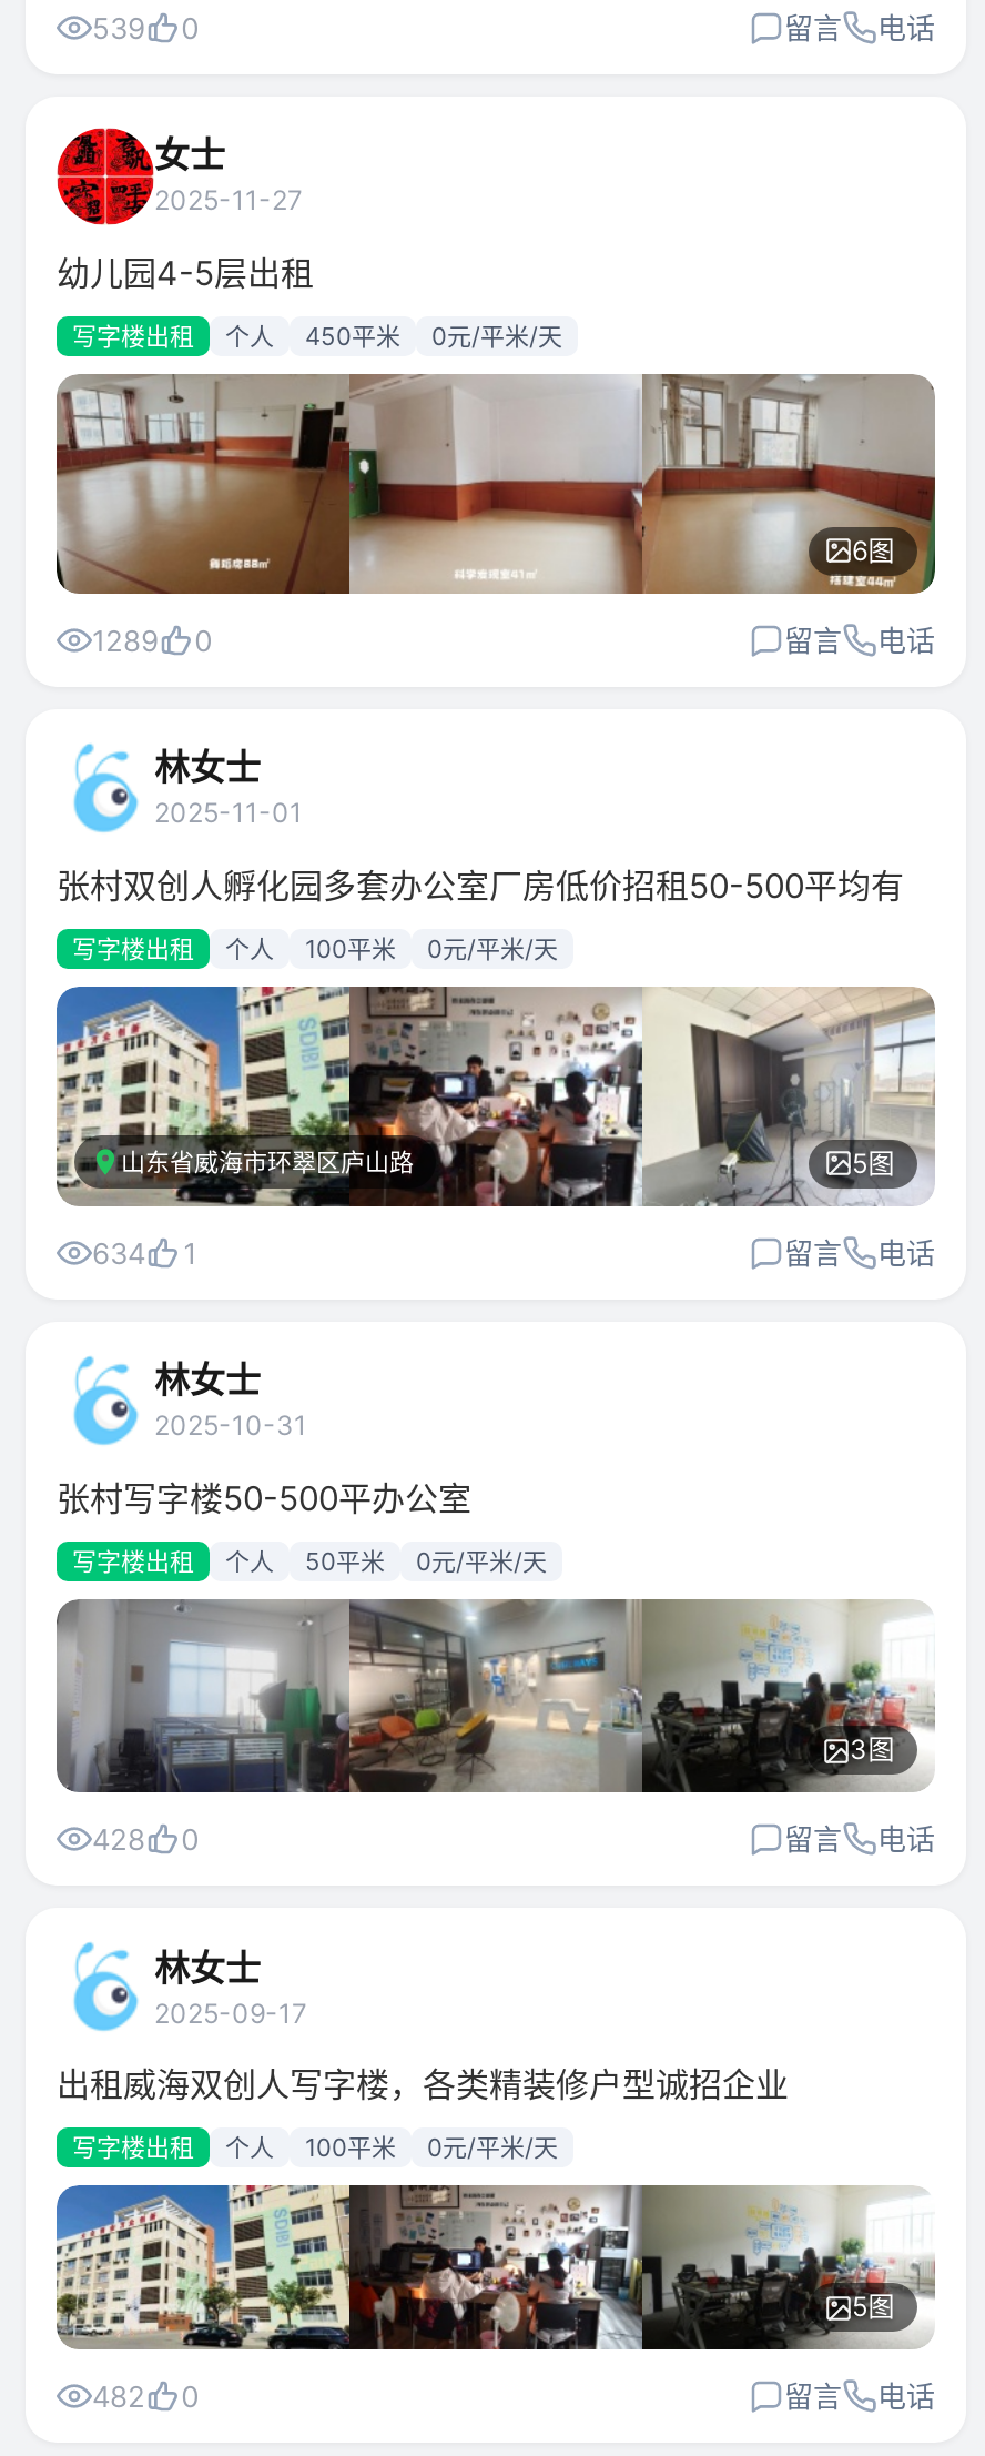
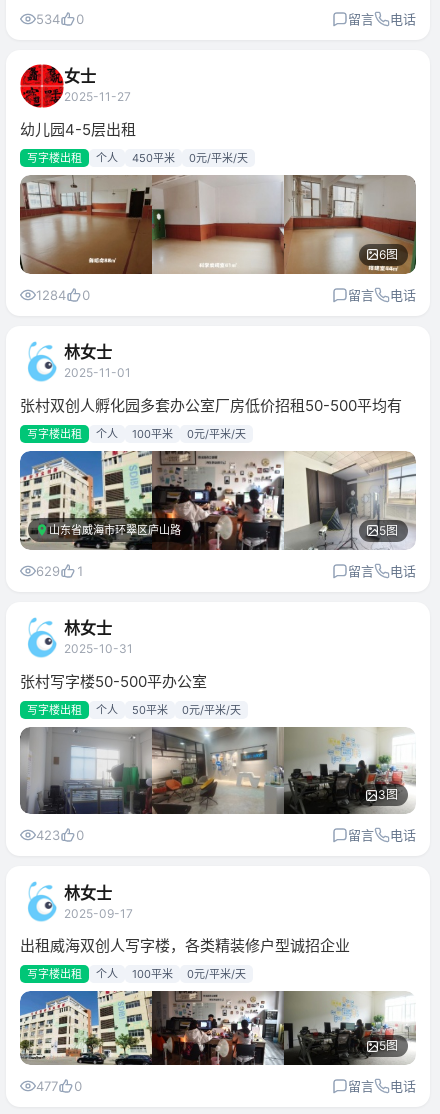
- 539 0
+ 534 0

- 1289 0
+ 1284 0

- 634 1
+ 629 1

- 428 0
+ 423 0

- 482 0
+ 477 0
